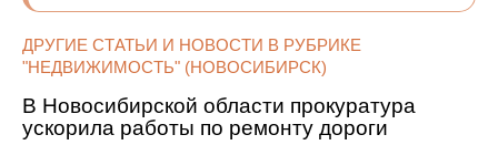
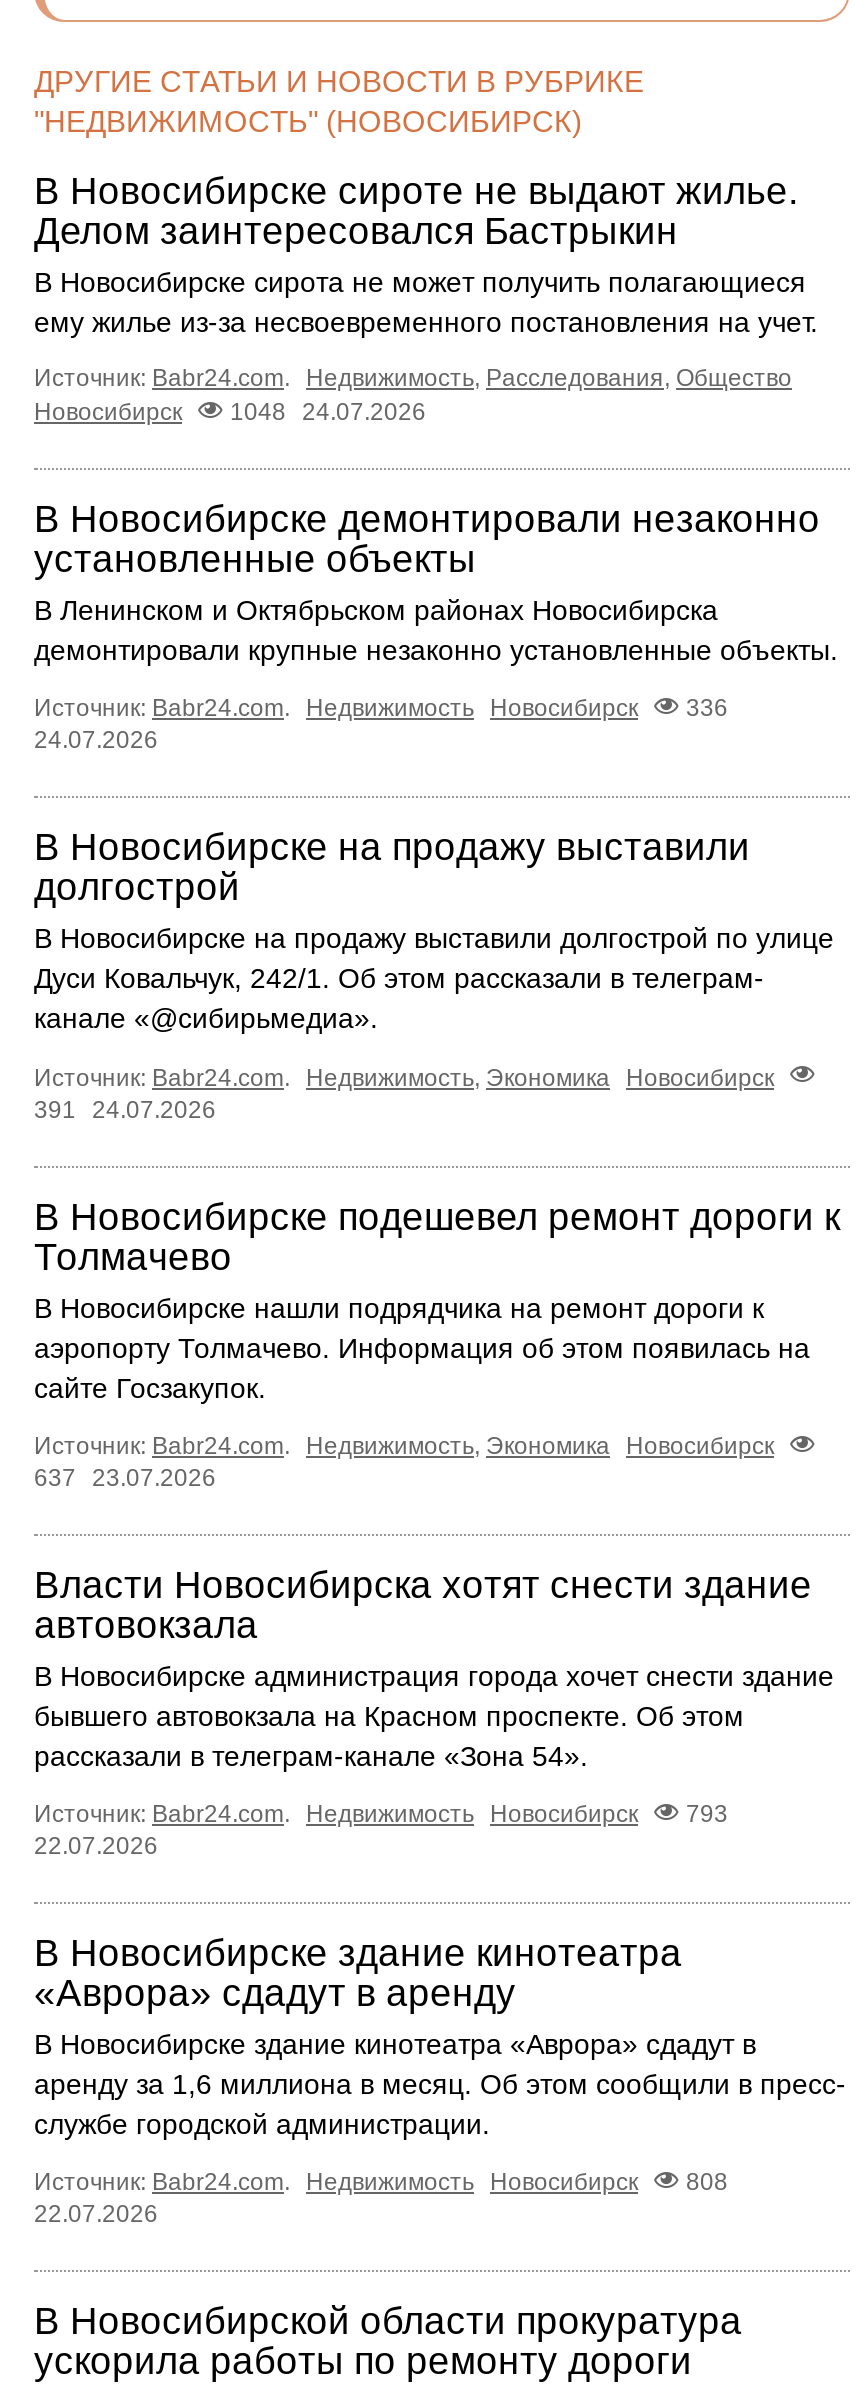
+ В Новосибирске сироте не выдают жилье.
+ Делом заинтересовался Бастрыкин
+ В Новосибирске сирота не может получить полагающиеся
+ ему жилье из-за несвоевременного постановления на учет.
+ Источник: Babr24.com. Недвижимость, Расследования, Общество
+ Новосибирск
+ 1048 24.07.2026
+ В Новосибирске демонтировали незаконно
+ установленные объекты
+ В Ленинском и Октябрьском районах Новосибирска
+ демонтировали крупные незаконно установленные объекты.
+ Источник: Babr24.com. Недвижимость Новосибирск
+ 336
+ 24.07.2026
+ В Новосибирске на продажу выставили
+ долгострой
+ В Новосибирске на продажу выставили долгострой по улице
+ Дуси Ковальчук, 242/1. Об этом рассказали в телеграм-
+ канале «@сибирьмедиа».
+ Источник: Babr24.com. Недвижимость, Экономика Новосибирск
+ 391 24.07.2026
+ В Новосибирске подешевел ремонт дороги к
+ Толмачево
+ В Новосибирске нашли подрядчика на ремонт дороги к
+ аэропорту Толмачево. Информация об этом появилась на
+ сайте Госзакупок.
+ Источник: Babr24.com. Недвижимость, Экономика Новосибирск
+ 637 23.07.2026
+ Власти Новосибирска хотят снести здание
+ автовокзала
+ В Новосибирске администрация города хочет снести здание
+ бывшего автовокзала на Красном проспекте. Об этом
+ рассказали в телеграм-канале «Зона 54».
+ Источник: Babr24.com. Недвижимость Новосибирск
+ 793
+ 22.07.2026
+ В Новосибирске здание кинотеатра
+ «Аврора» сдадут в аренду
+ В Новосибирске здание кинотеатра «Аврора» сдадут в
+ аренду за 1,6 миллиона в месяц. Об этом сообщили в пресс-
+ службе городской администрации.
+ Источник: Babr24.com. Недвижимость Новосибирск
+ 808
+ 22.07.2026
